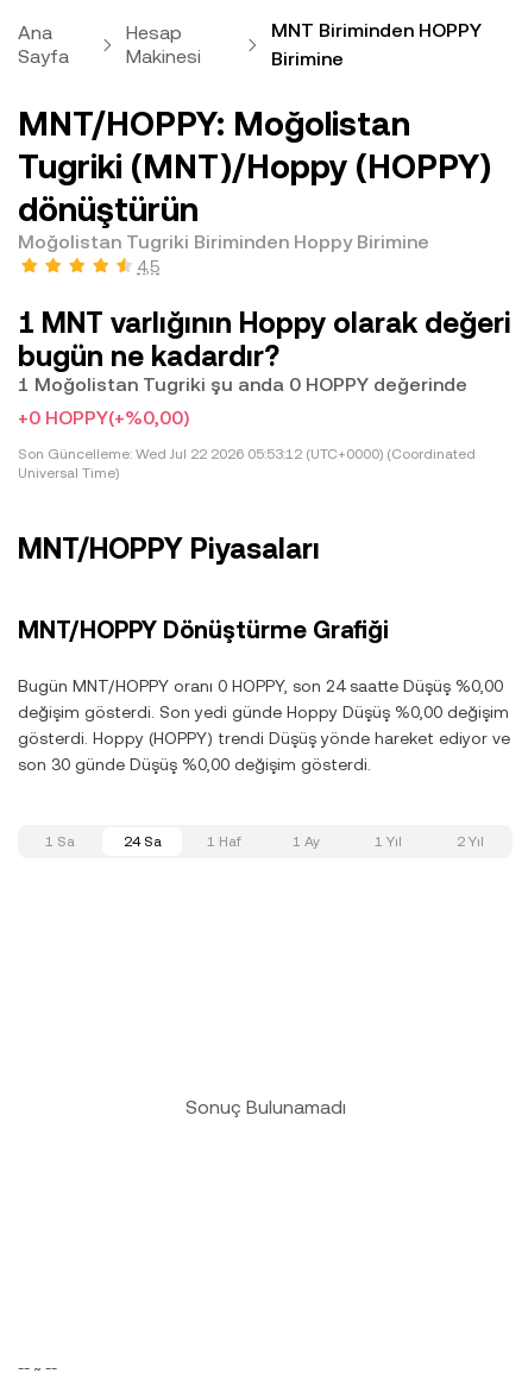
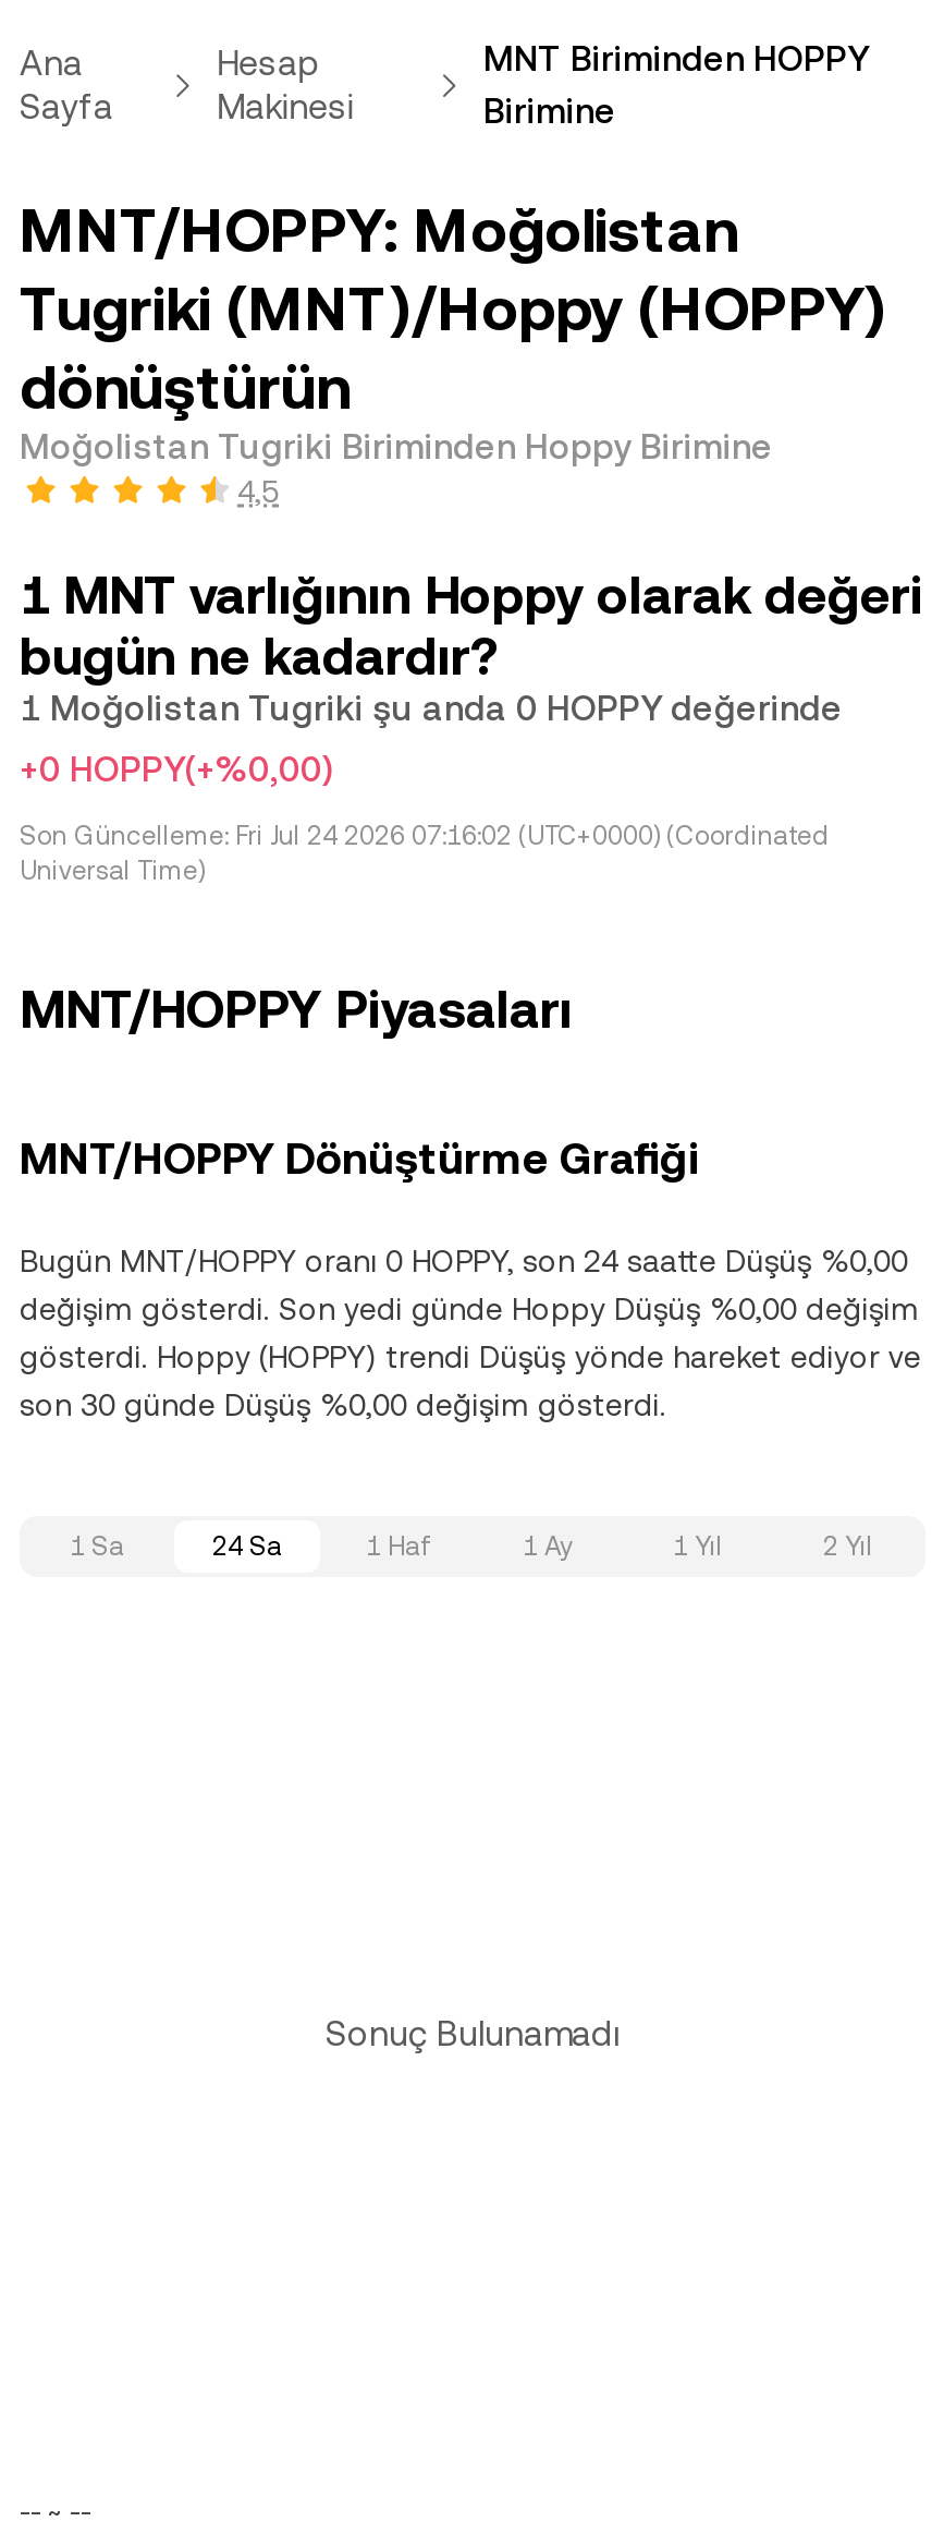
- Son Güncelleme: Wed Jul 22 2026 05:53:12 (UTC+0000) (Coordinated
+ Son Güncelleme: Fri Jul 24 2026 07:16:02 (UTC+0000) (Coordinated
